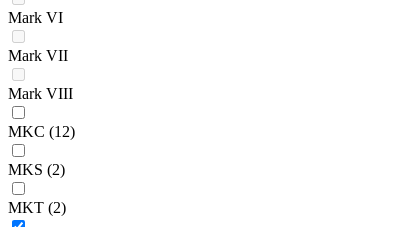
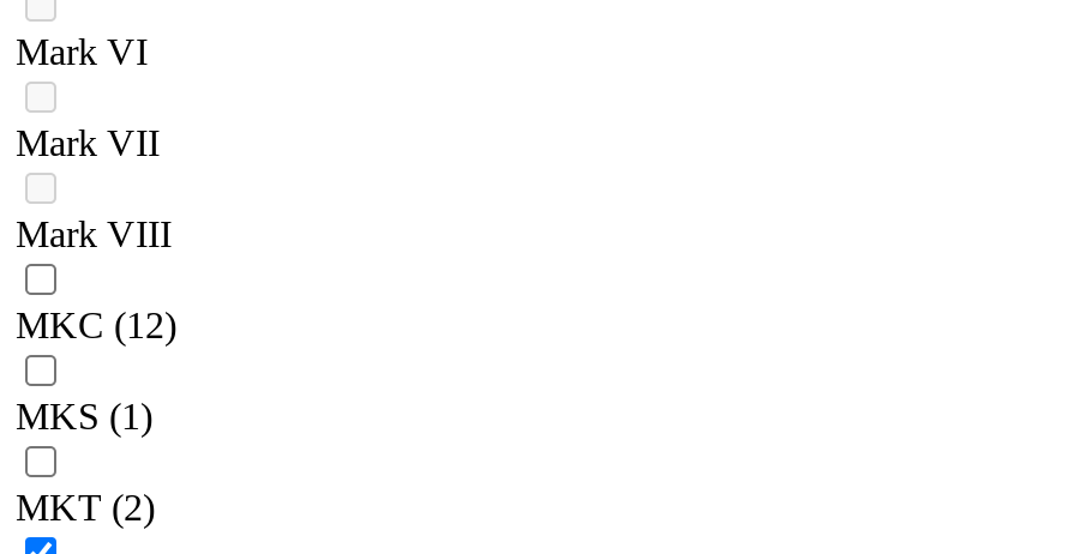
- MKS (2)
+ MKS (1)
